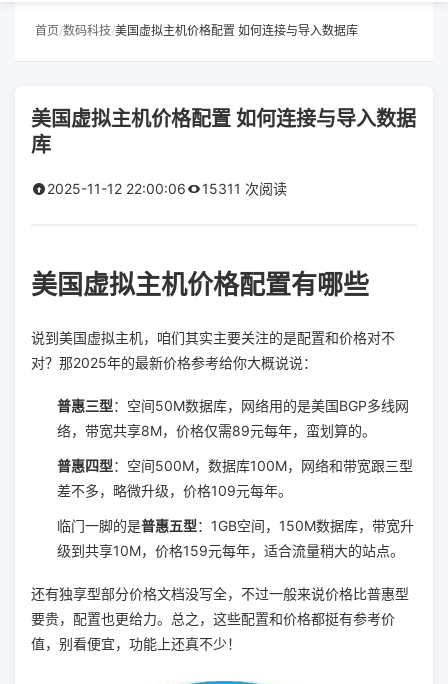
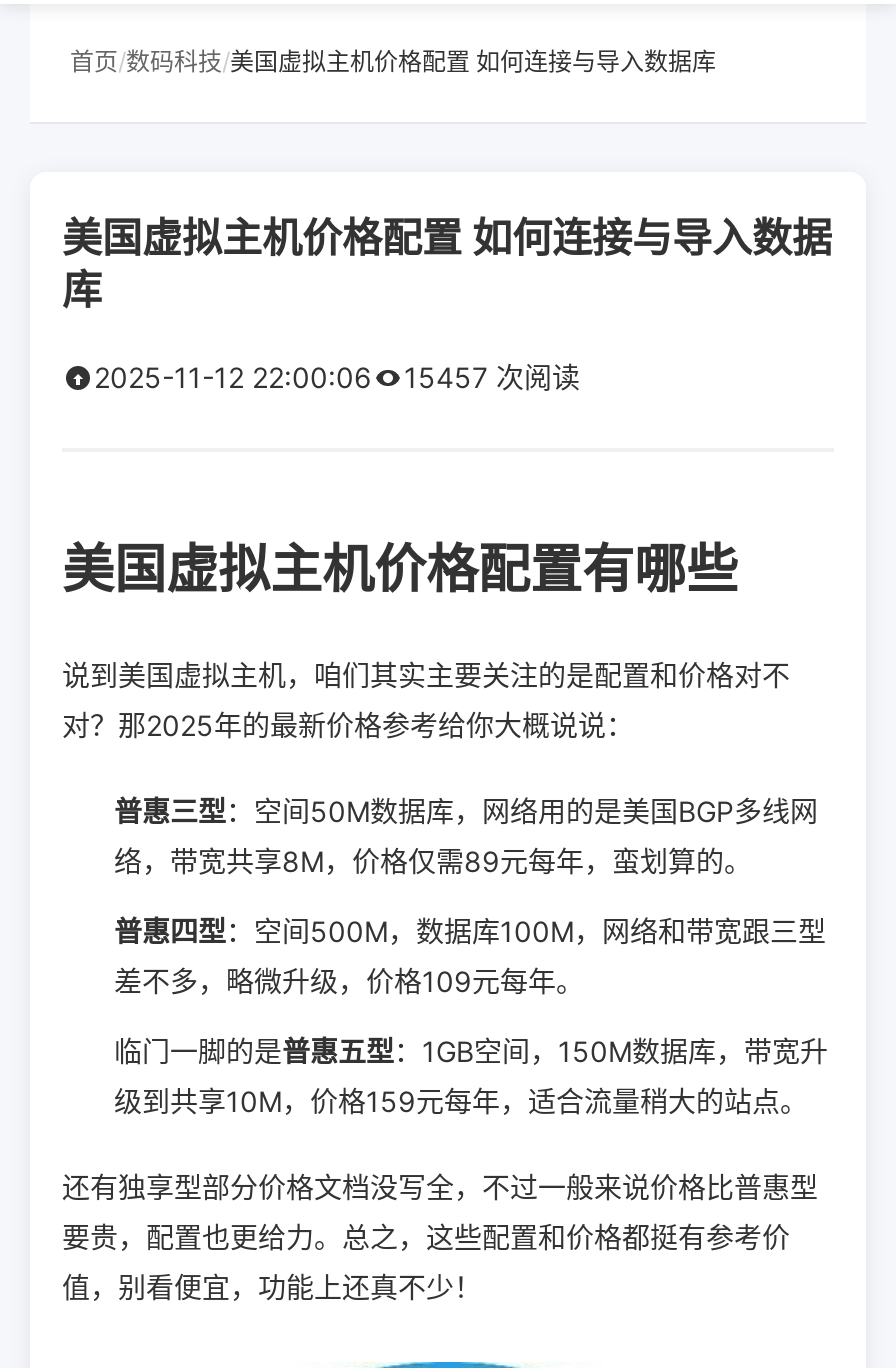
- 2025-11-12 22:00:06 15311 次阅读
+ 2025-11-12 22:00:06 15457 次阅读
